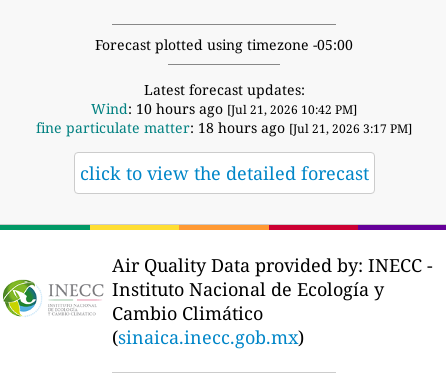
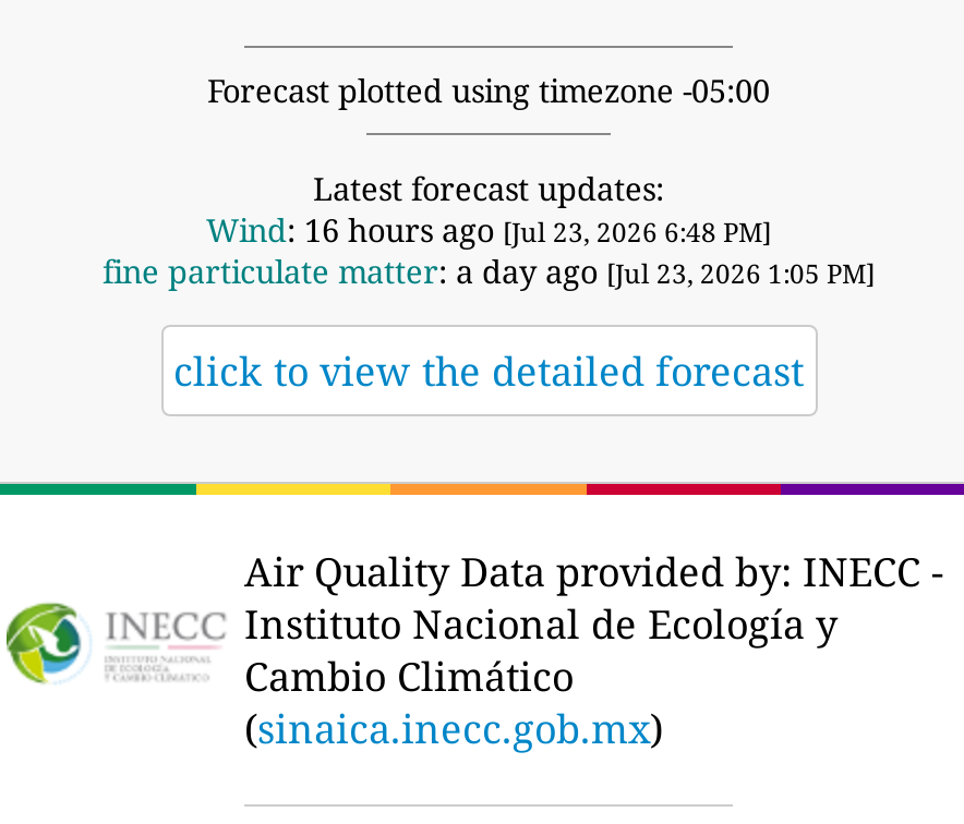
- Wind: 10 hours ago [Jul 21, 2026 10:42 PM]
+ Wind: 16 hours ago [Jul 23, 2026 6:48 PM]

- fine particulate matter: 18 hours ago [Jul 21, 2026 3:17 PM]
+ fine particulate matter: a day ago [Jul 23, 2026 1:05 PM]
